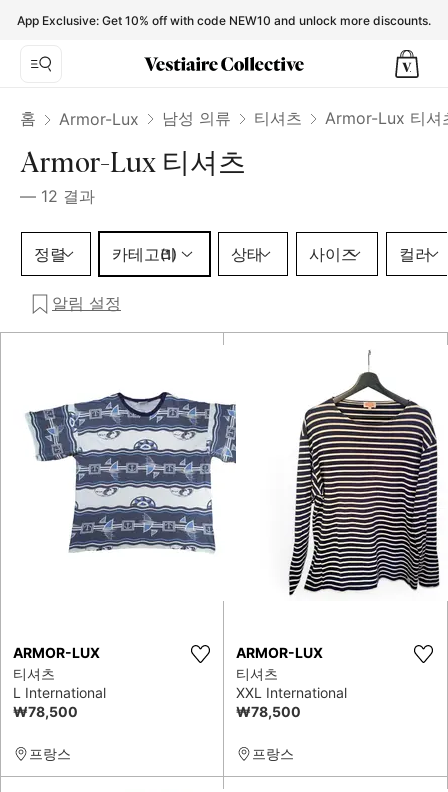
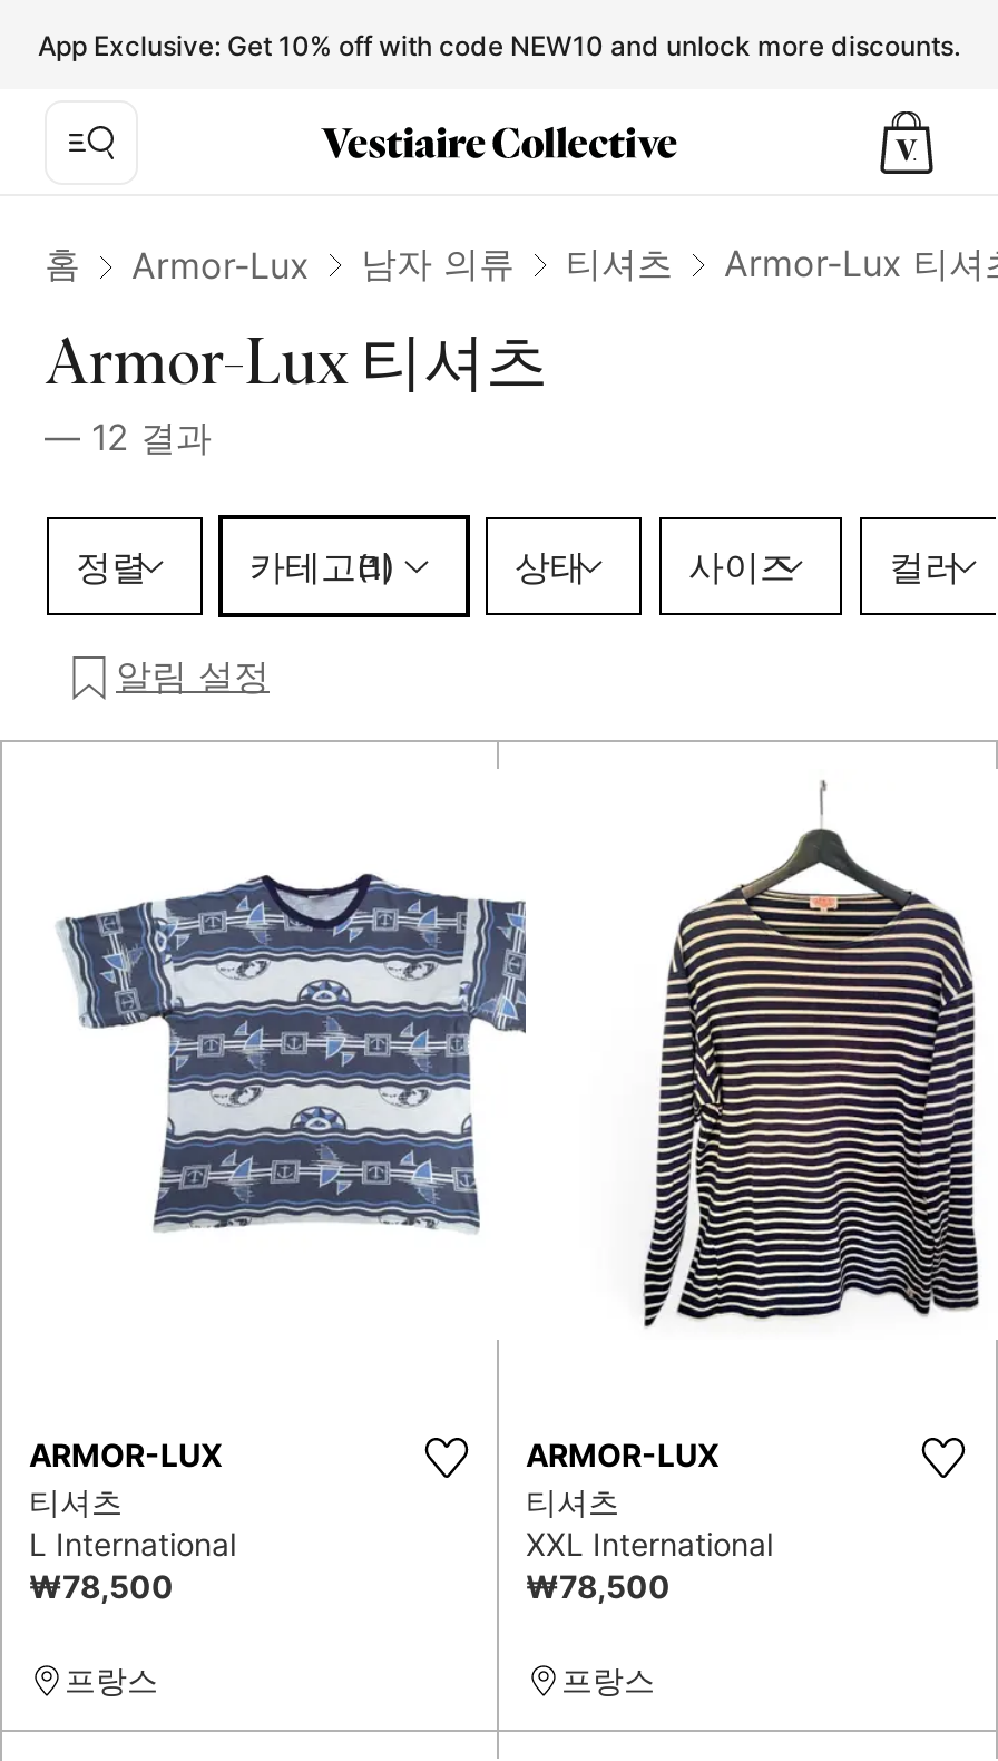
- 남성 의류
+ 남자 의류
